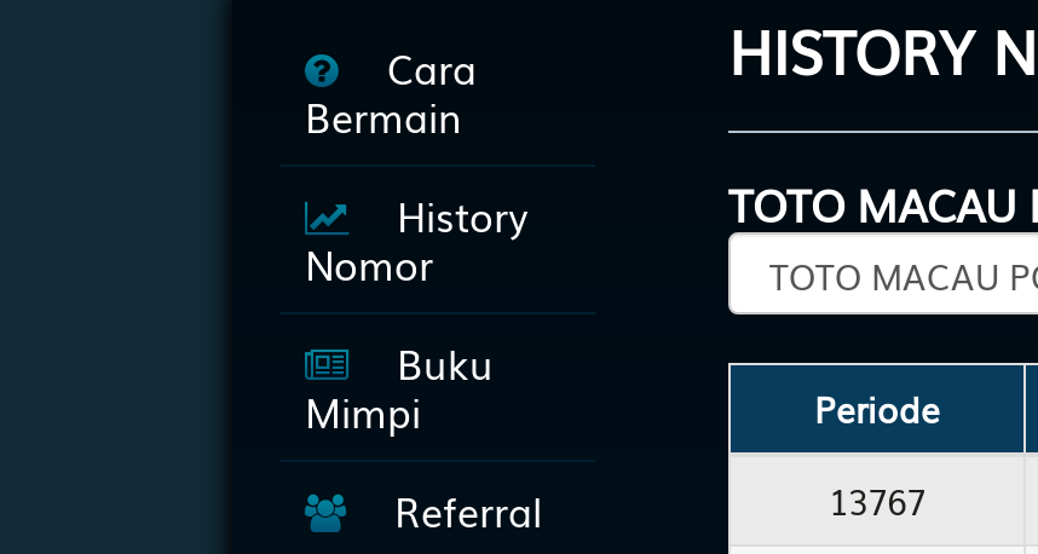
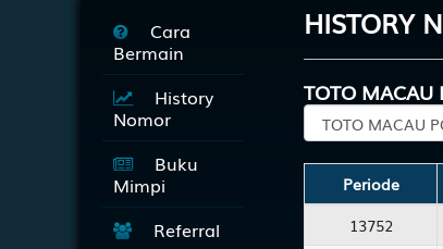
- 13767
+ 13752
